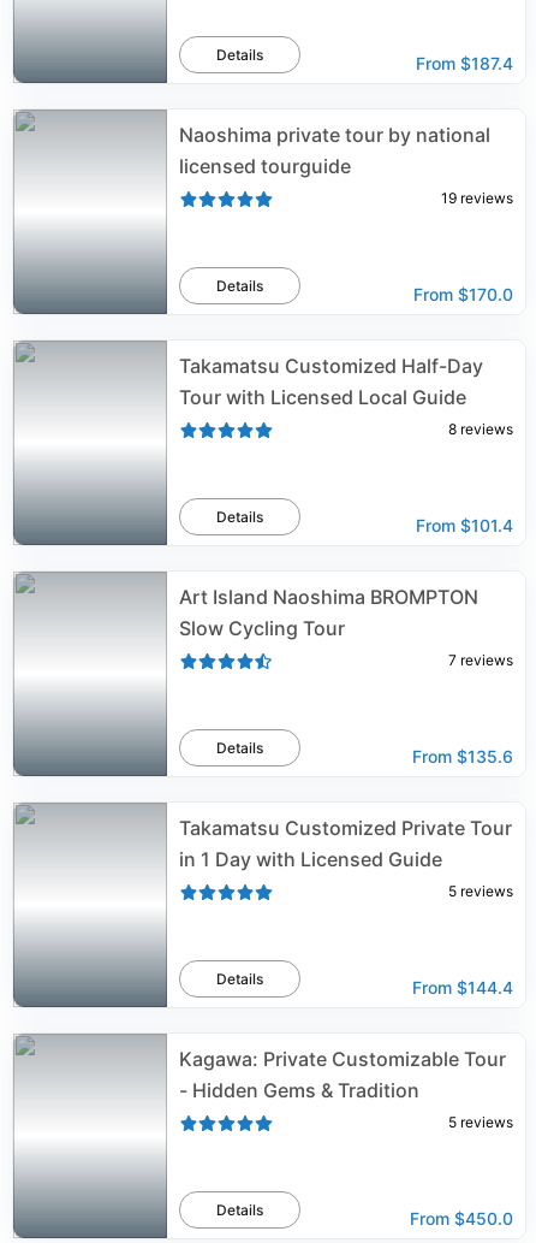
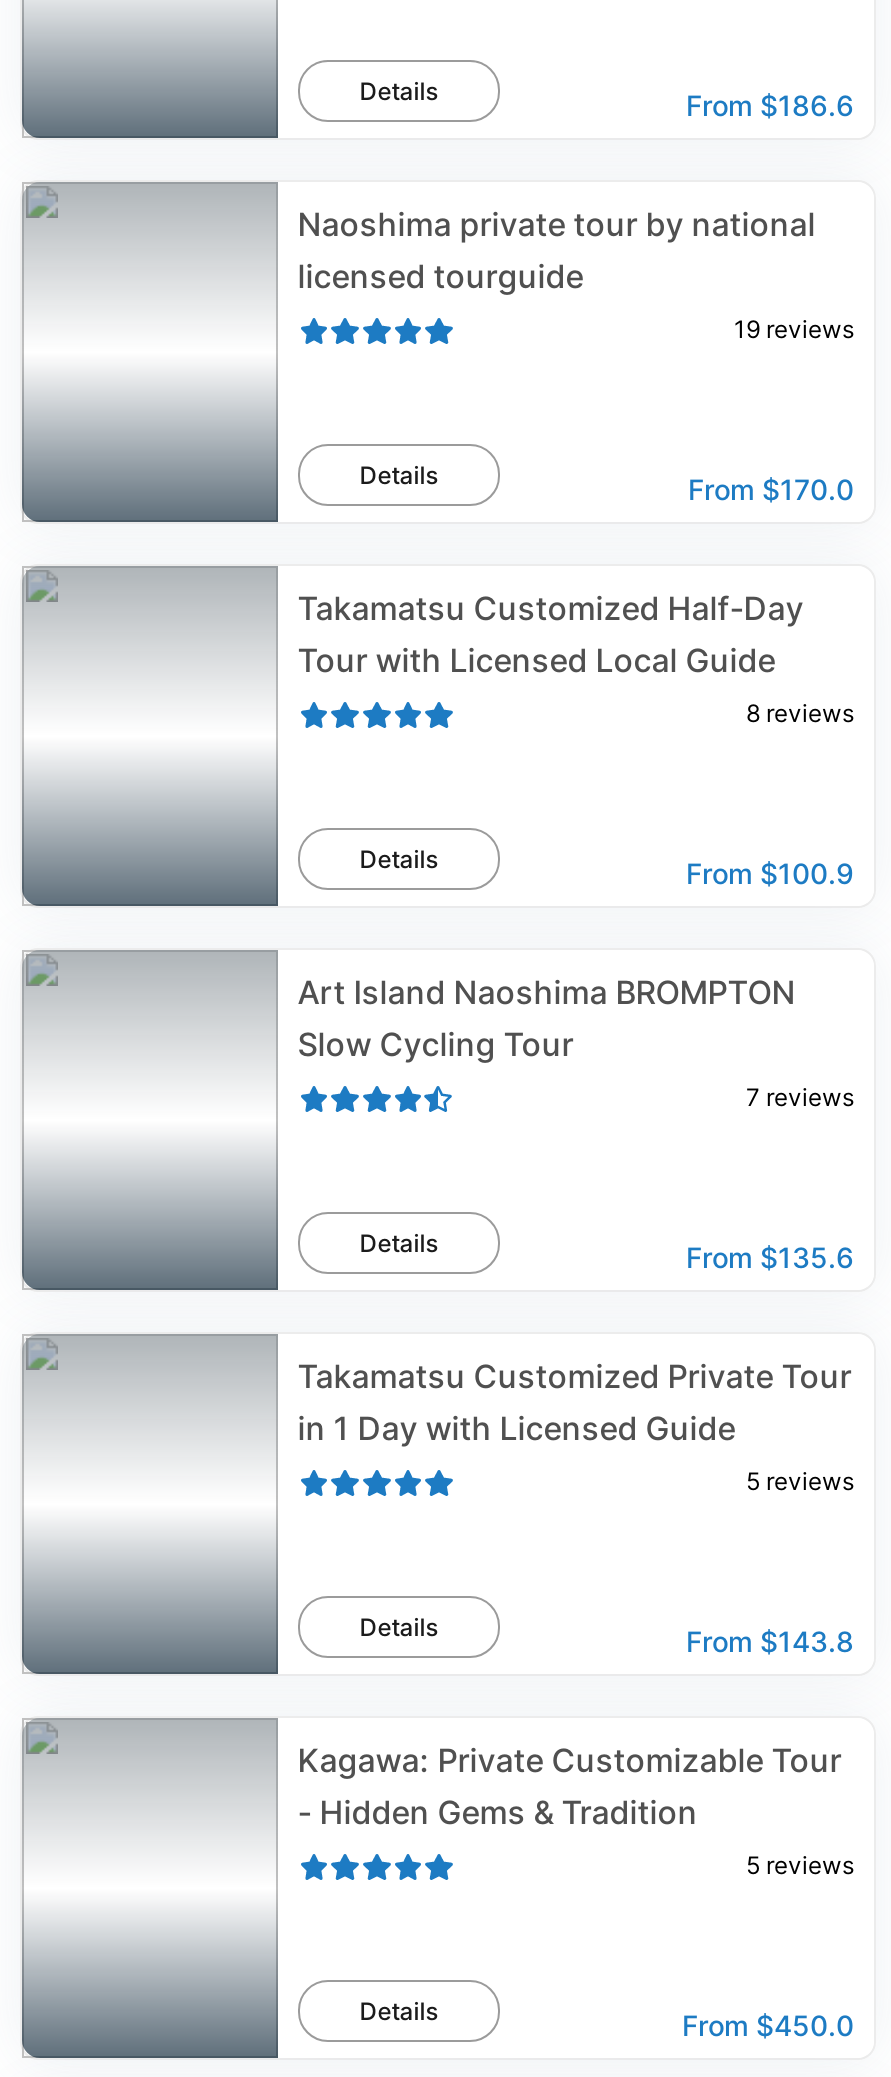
- From $187.4
+ From $186.6

- From $101.4
+ From $100.9

- From $144.4
+ From $143.8
